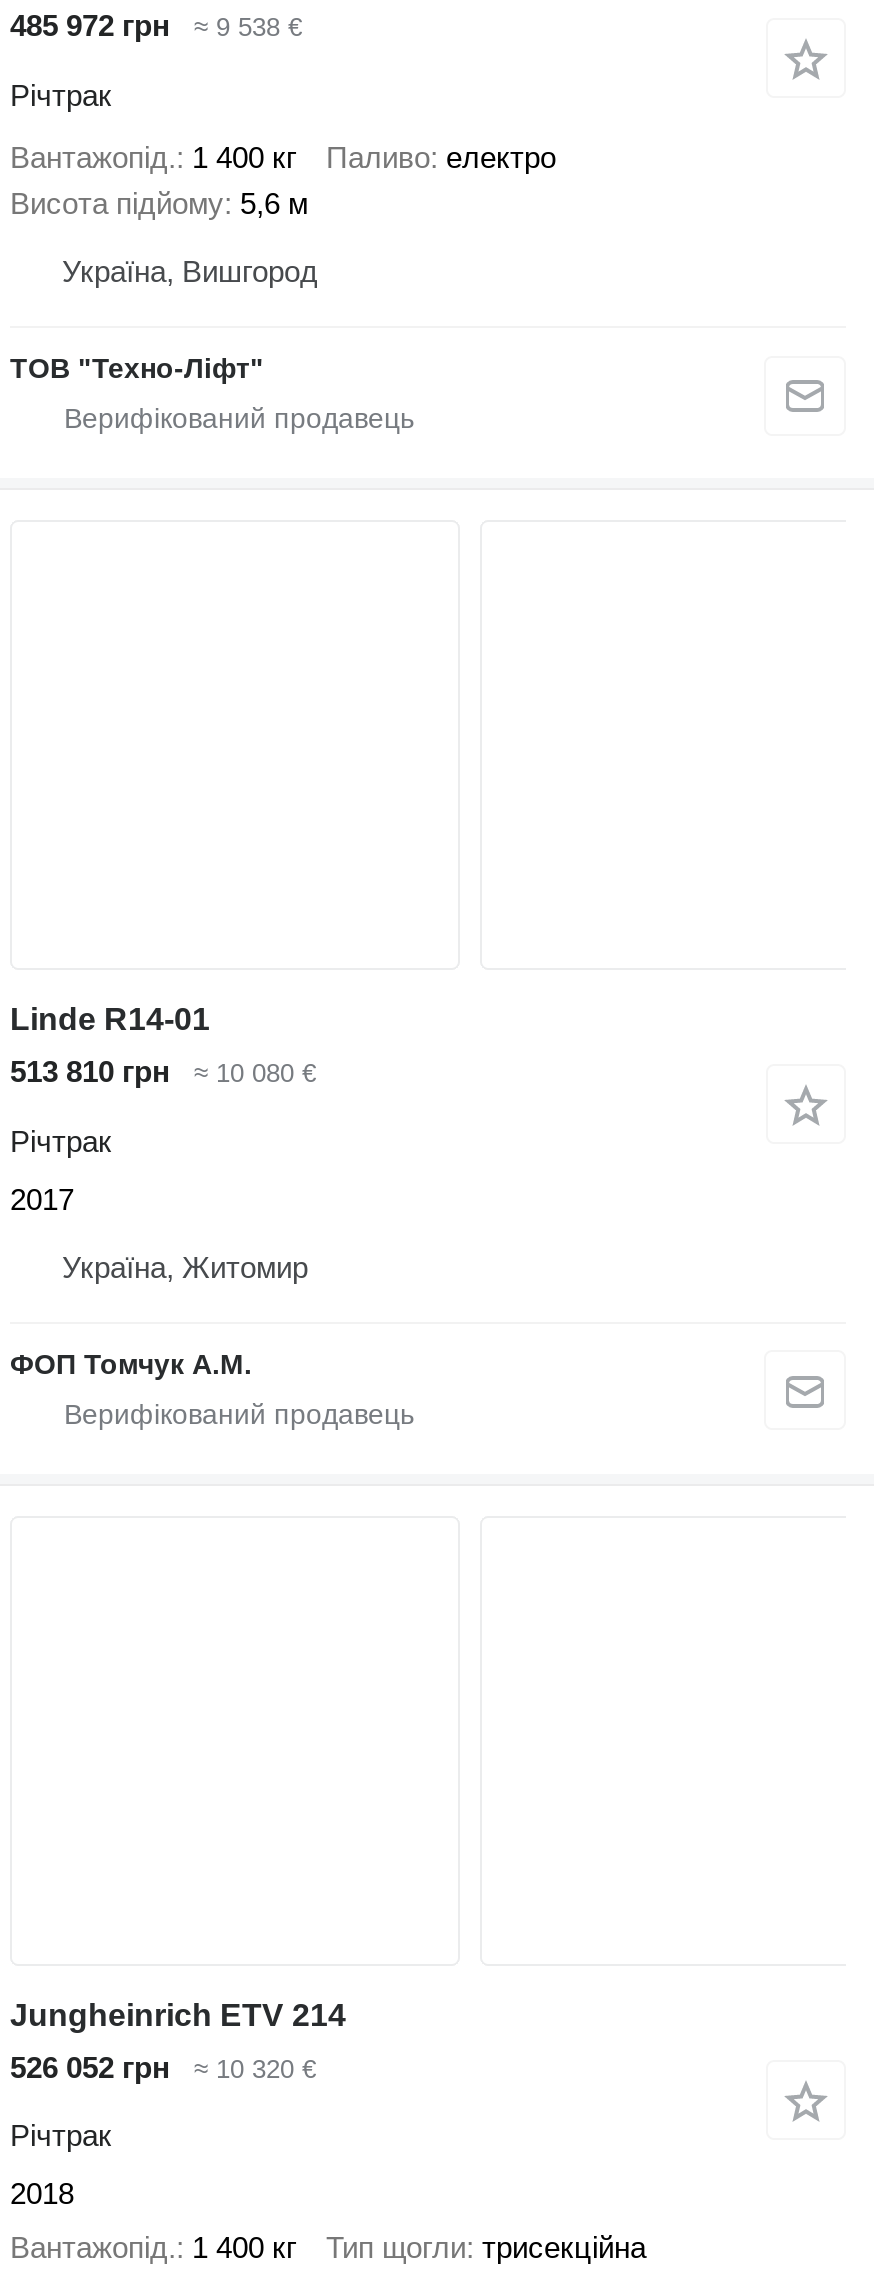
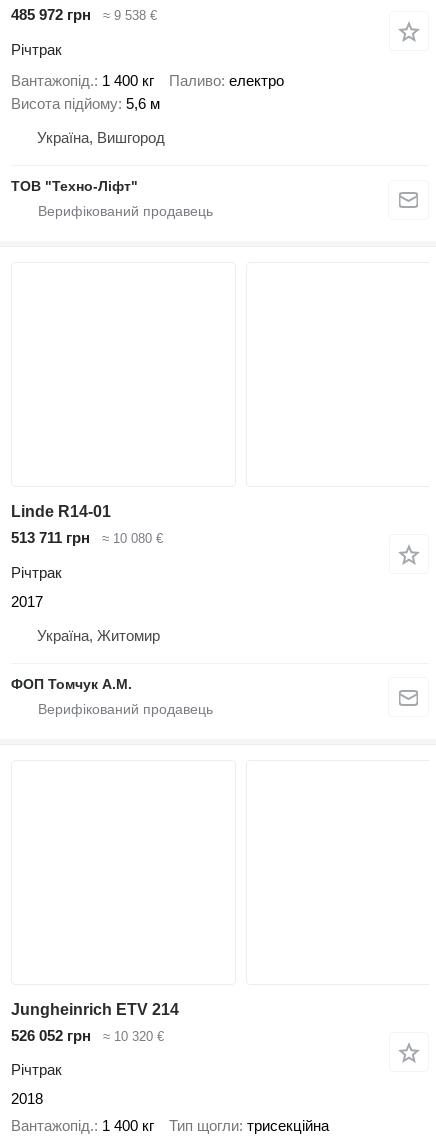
- 513 810 грн
+ 513 711 грн
